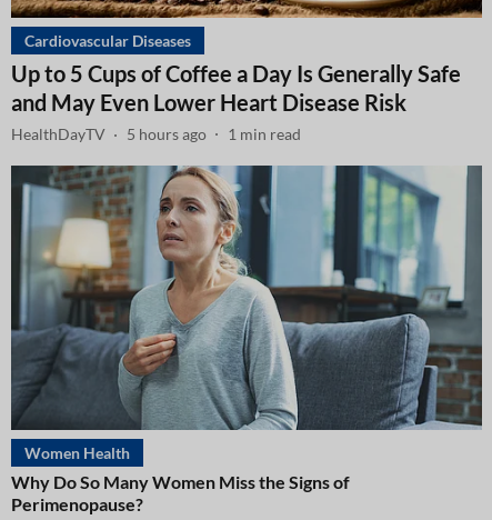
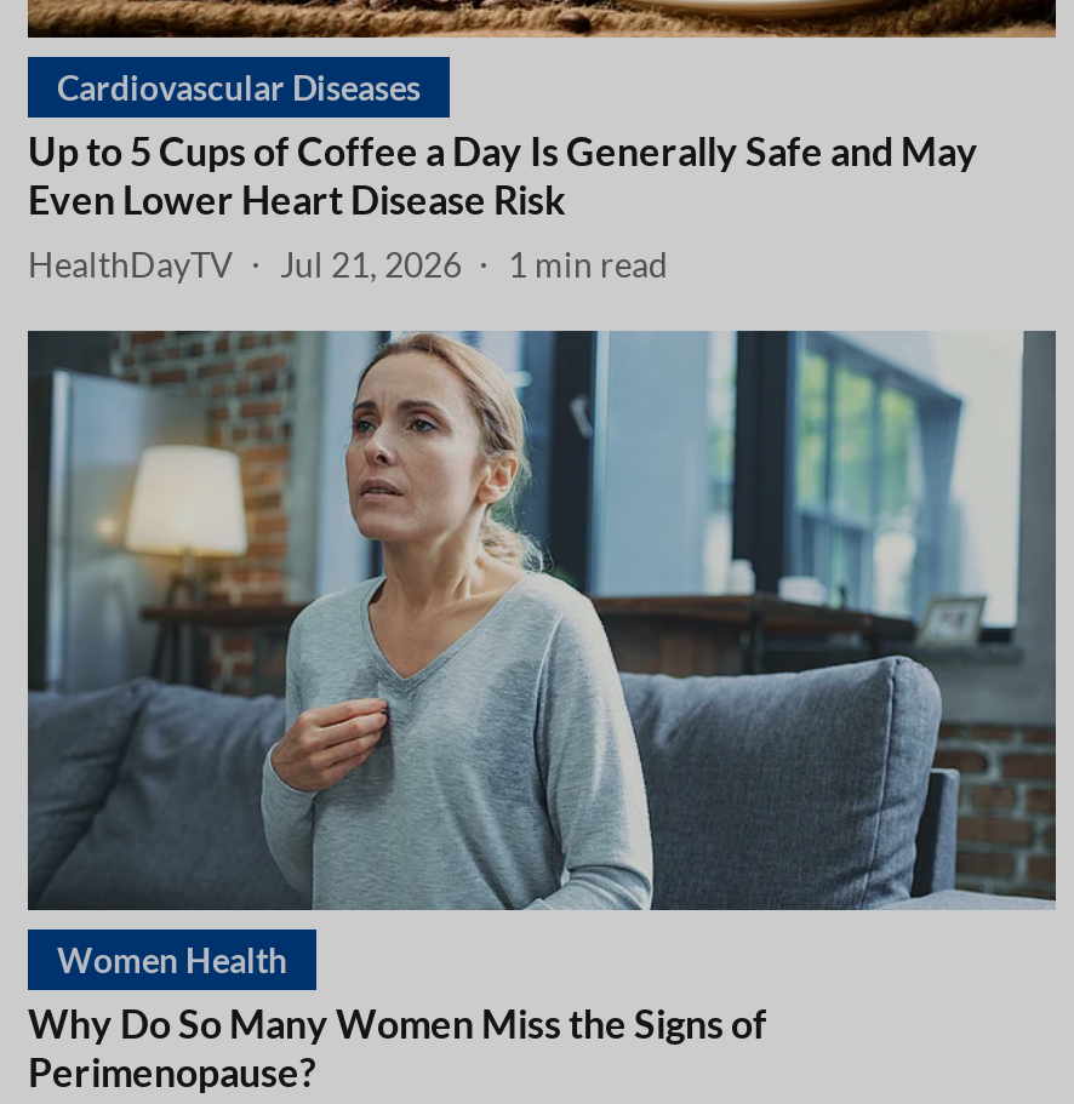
- HealthDayTV 5 hours ago 1 min read
+ HealthDayTV Jul 21, 2026 1 min read
